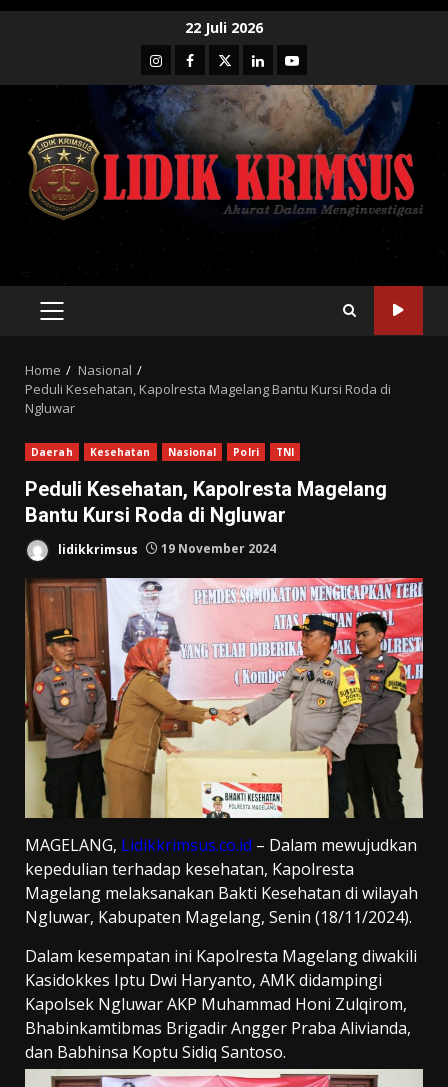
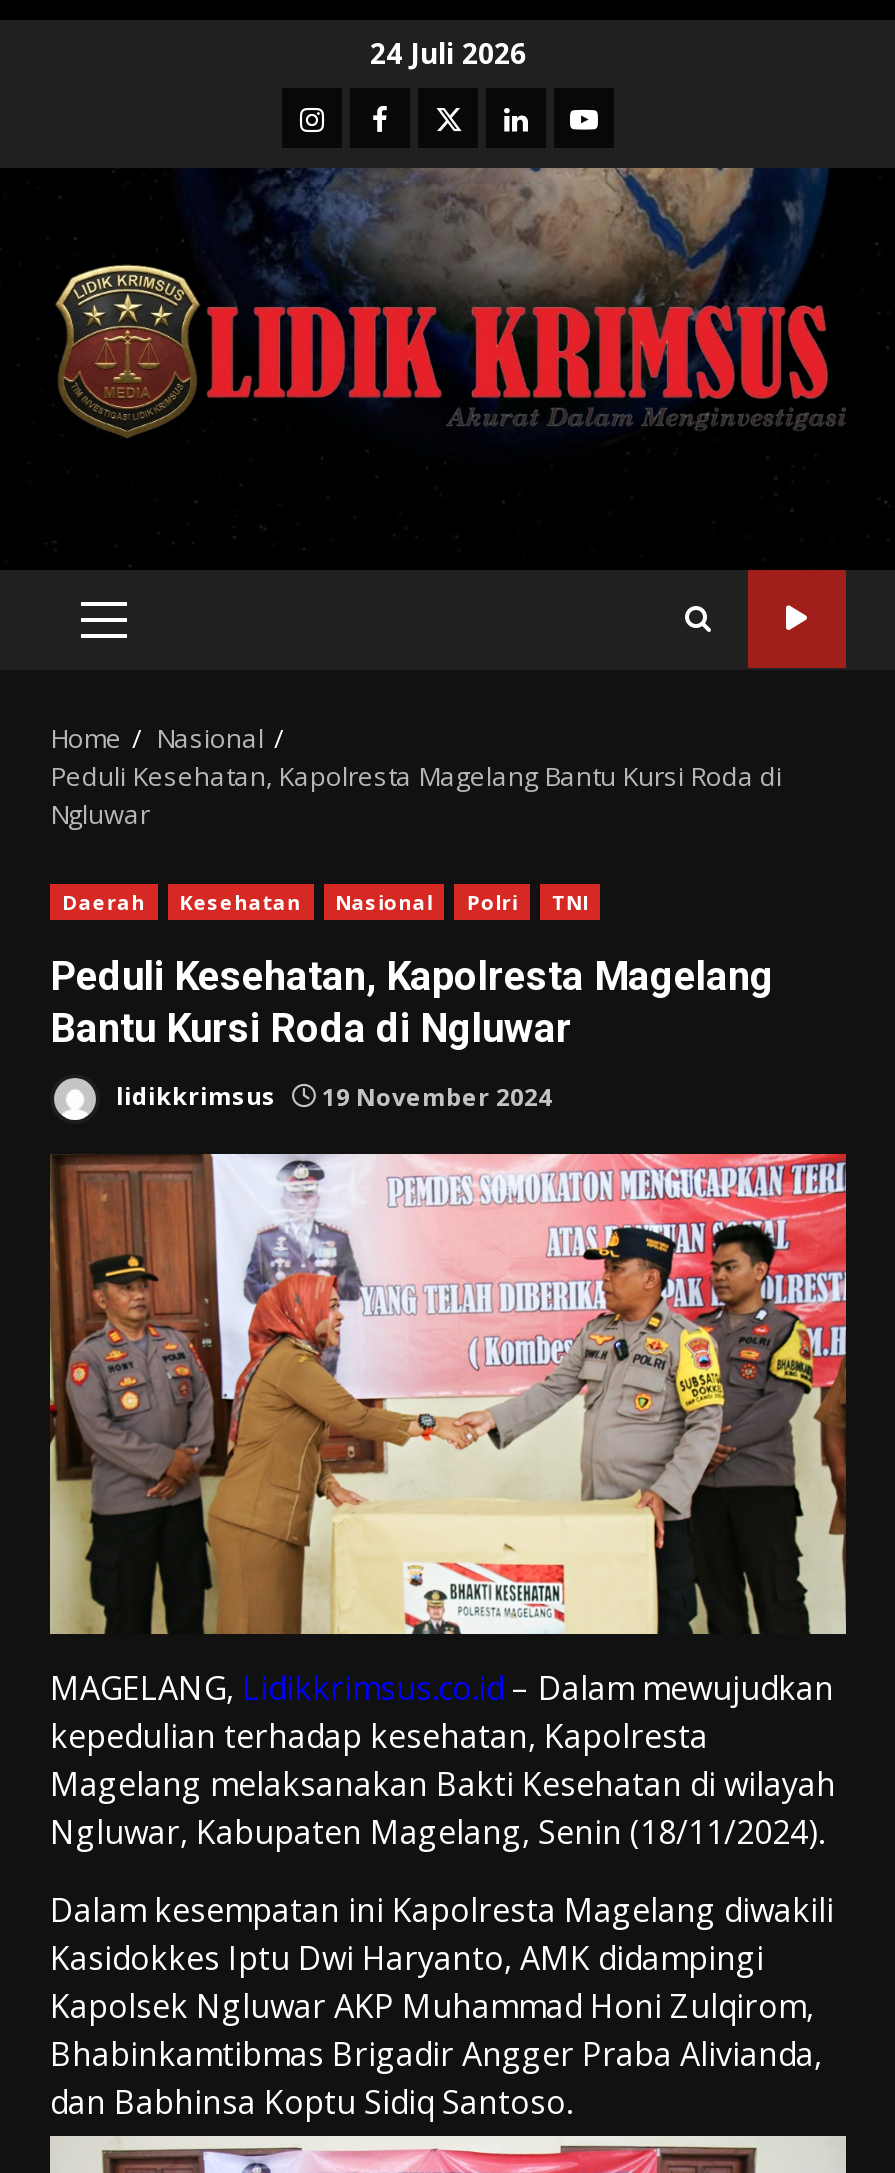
- 22 Juli 2026
+ 24 Juli 2026
